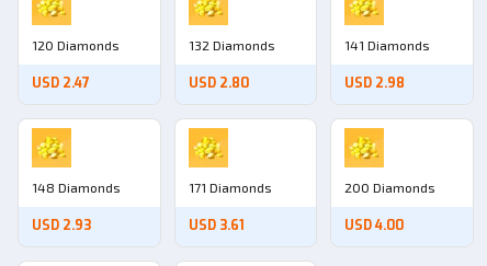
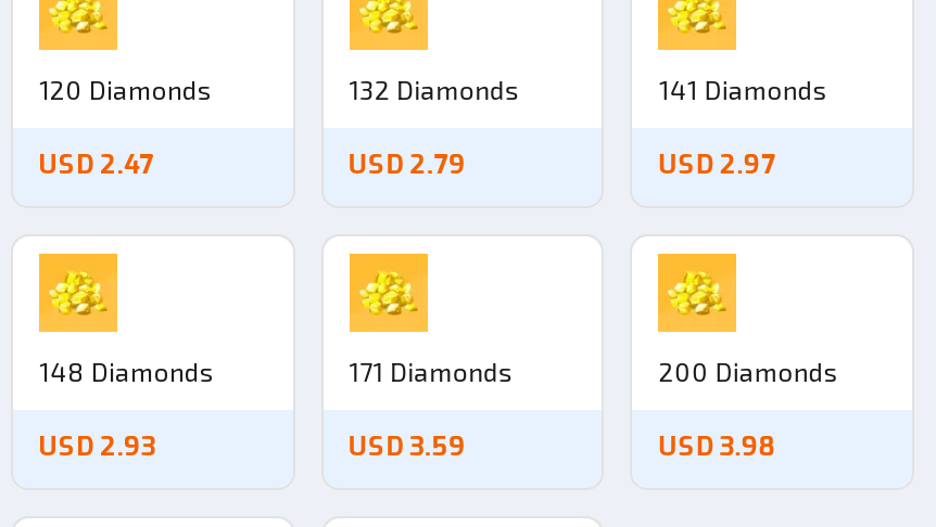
- USD 2.80
+ USD 2.79

- USD 2.98
+ USD 2.97

- USD 3.61
+ USD 3.59

- USD 4.00
+ USD 3.98
